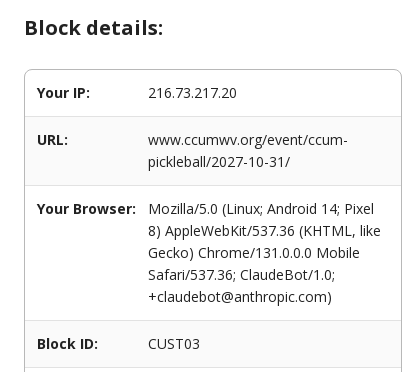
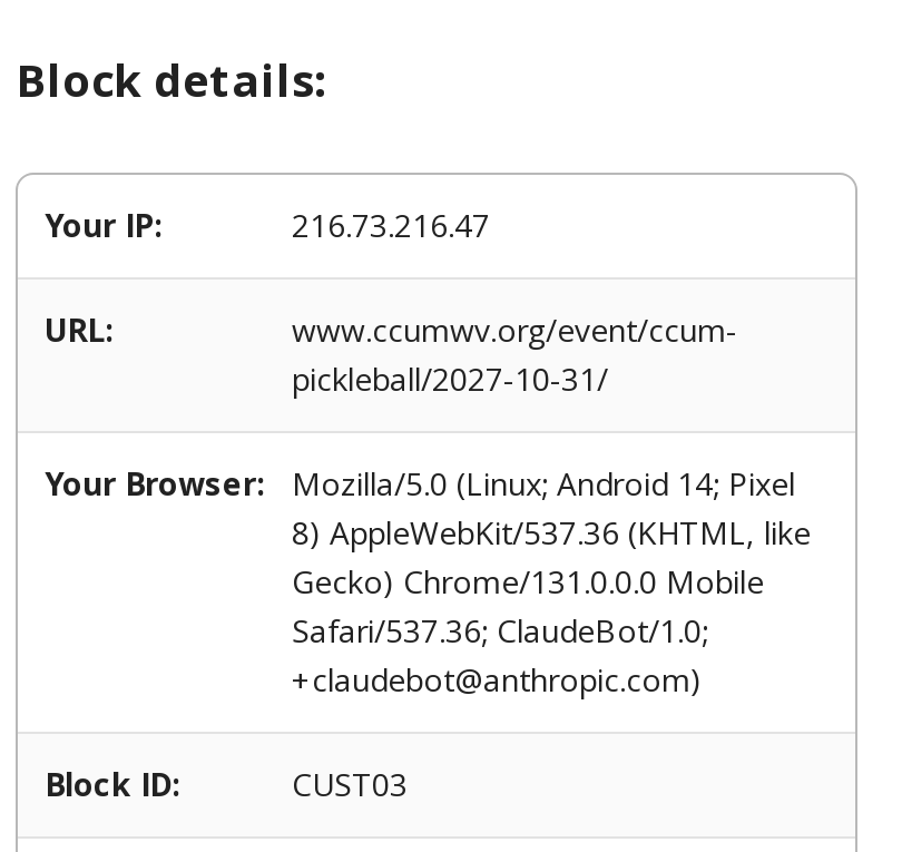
- 216.73.217.20
+ 216.73.216.47
